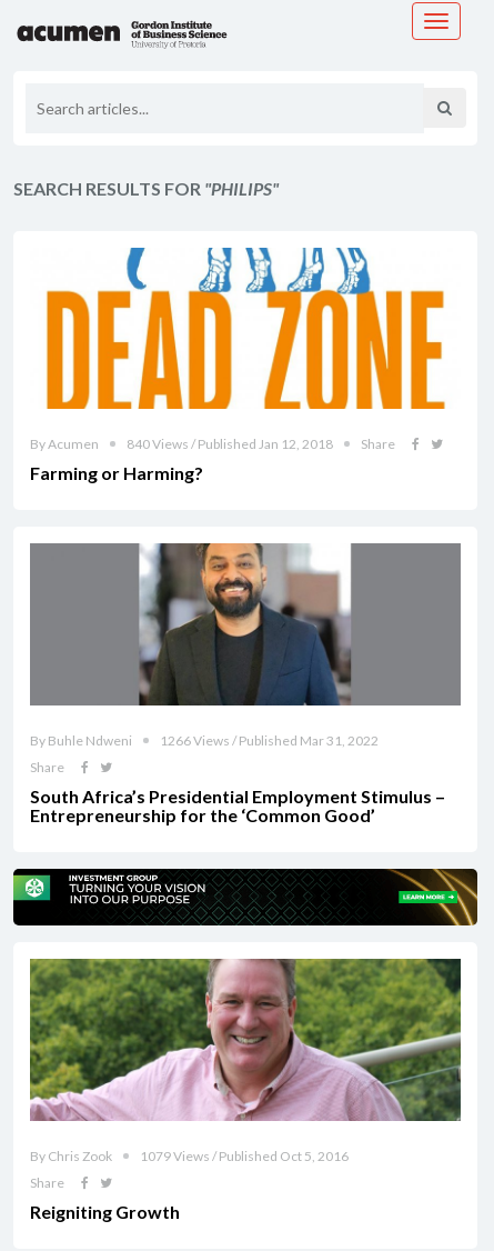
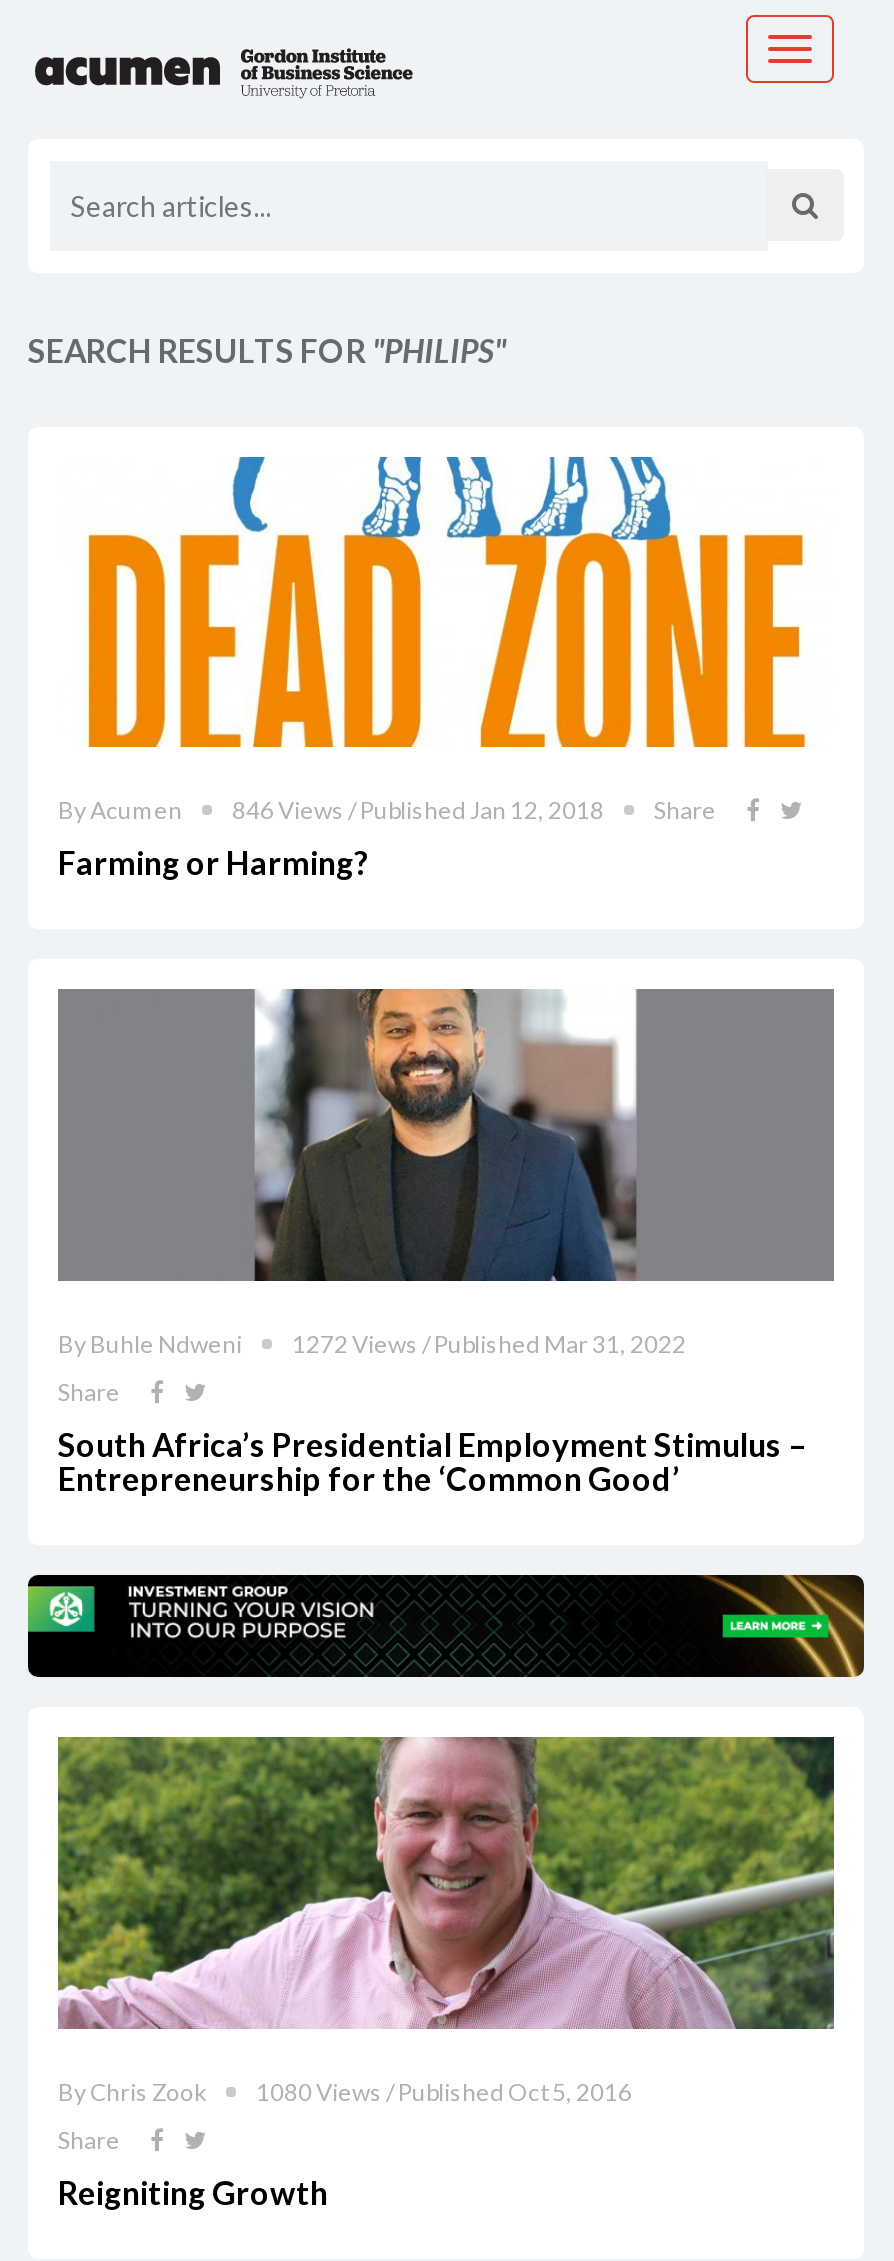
- 840 Views / Published Jan 12, 2018
+ 846 Views / Published Jan 12, 2018

- 1266 Views / Published Mar 31, 2022
+ 1272 Views / Published Mar 31, 2022

- 1079 Views / Published Oct 5, 2016
+ 1080 Views / Published Oct 5, 2016
